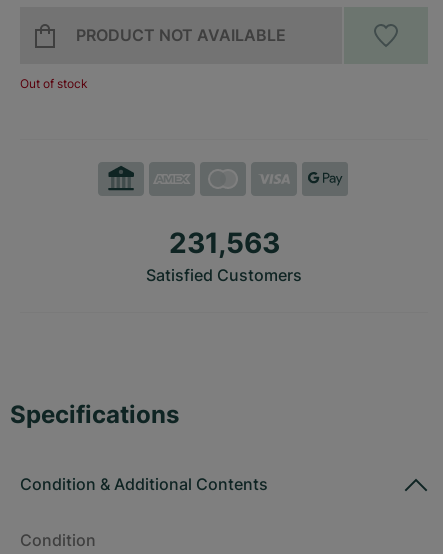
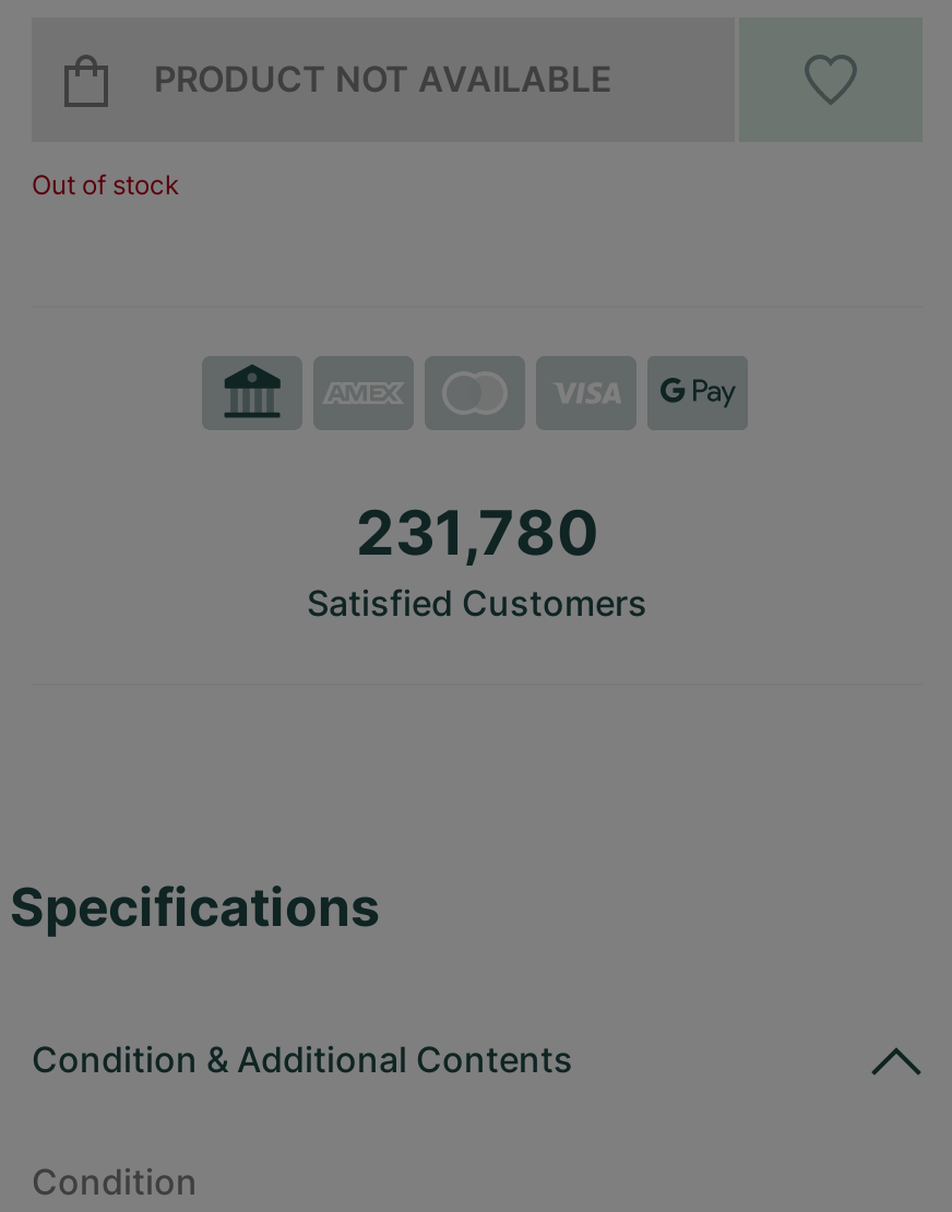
- 231,563
+ 231,780
